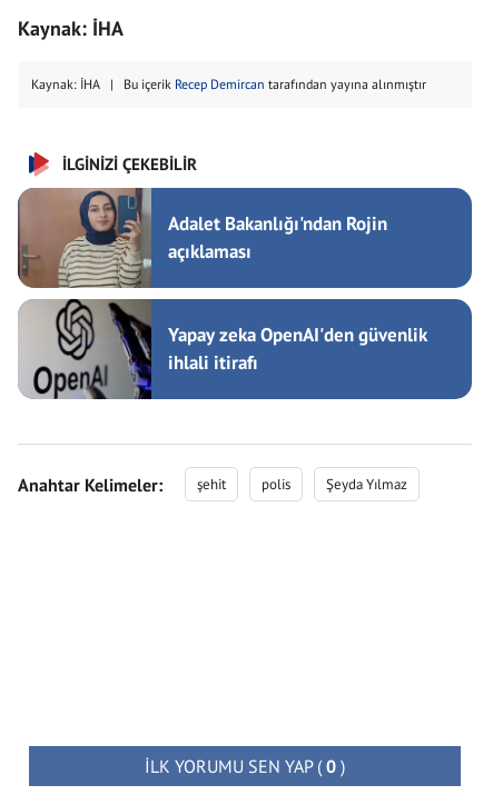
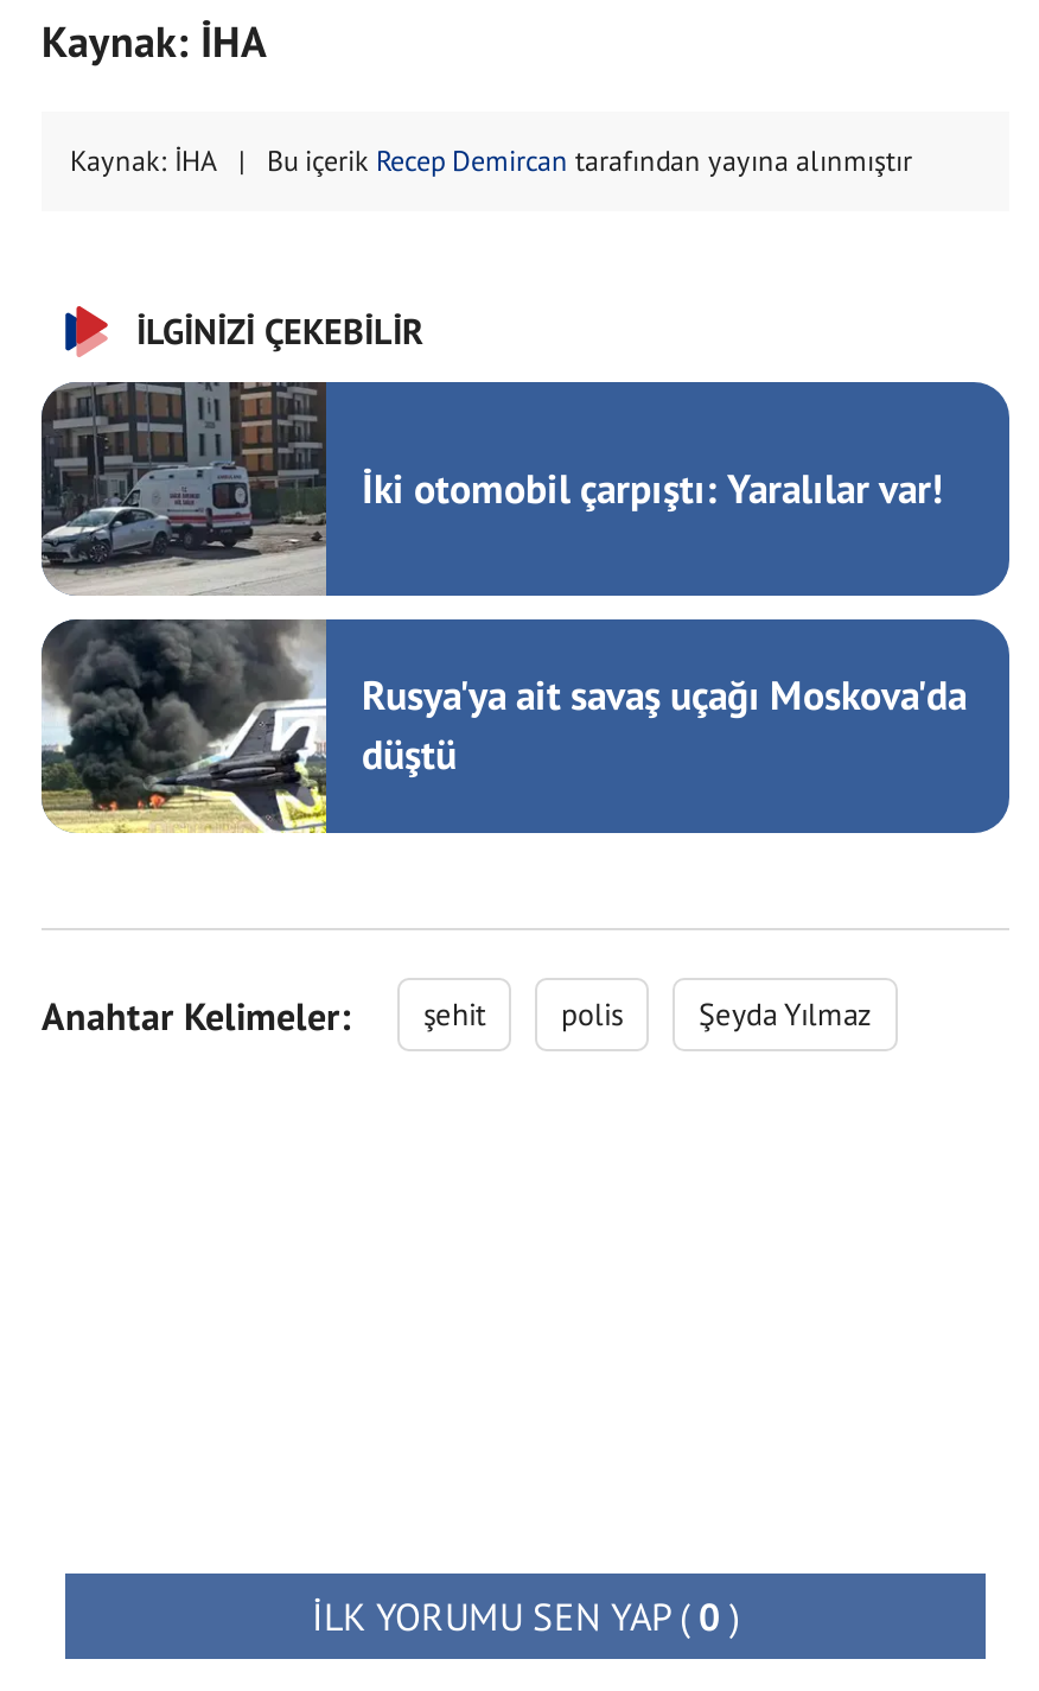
- [image]
- Adalet Bakanlığı'ndan Rojin
- açıklaması
+ [image]
+ İki otomobil çarpıştı: Yaralılar var!

- [image]
- Yapay zeka OpenAI'den güvenlik
- ihlali itirafı
+ [image]
+ Rusya'ya ait savaş uçağı Moskova'da
+ düştü
